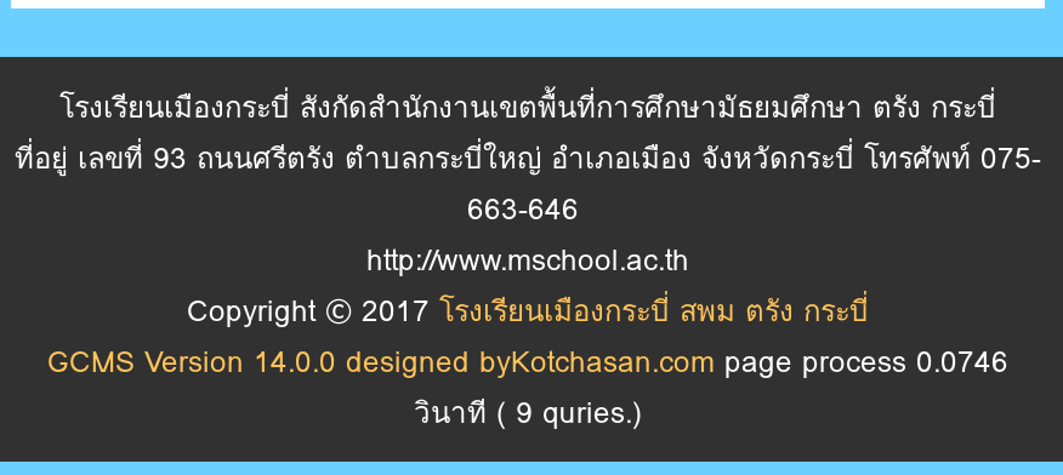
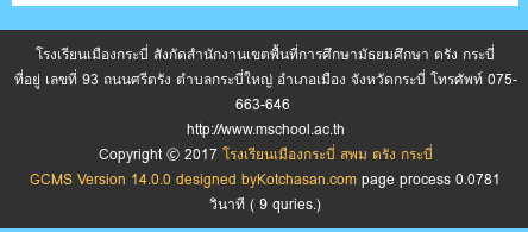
- GCMS Version 14.0.0 designed byKotchasan.com page process 0.0746
+ GCMS Version 14.0.0 designed byKotchasan.com page process 0.0781
